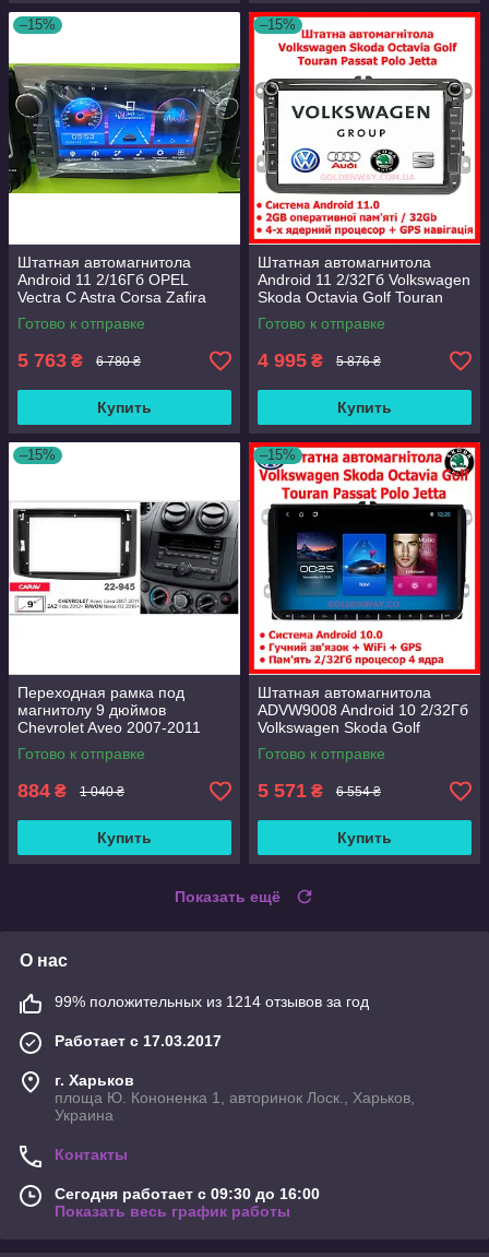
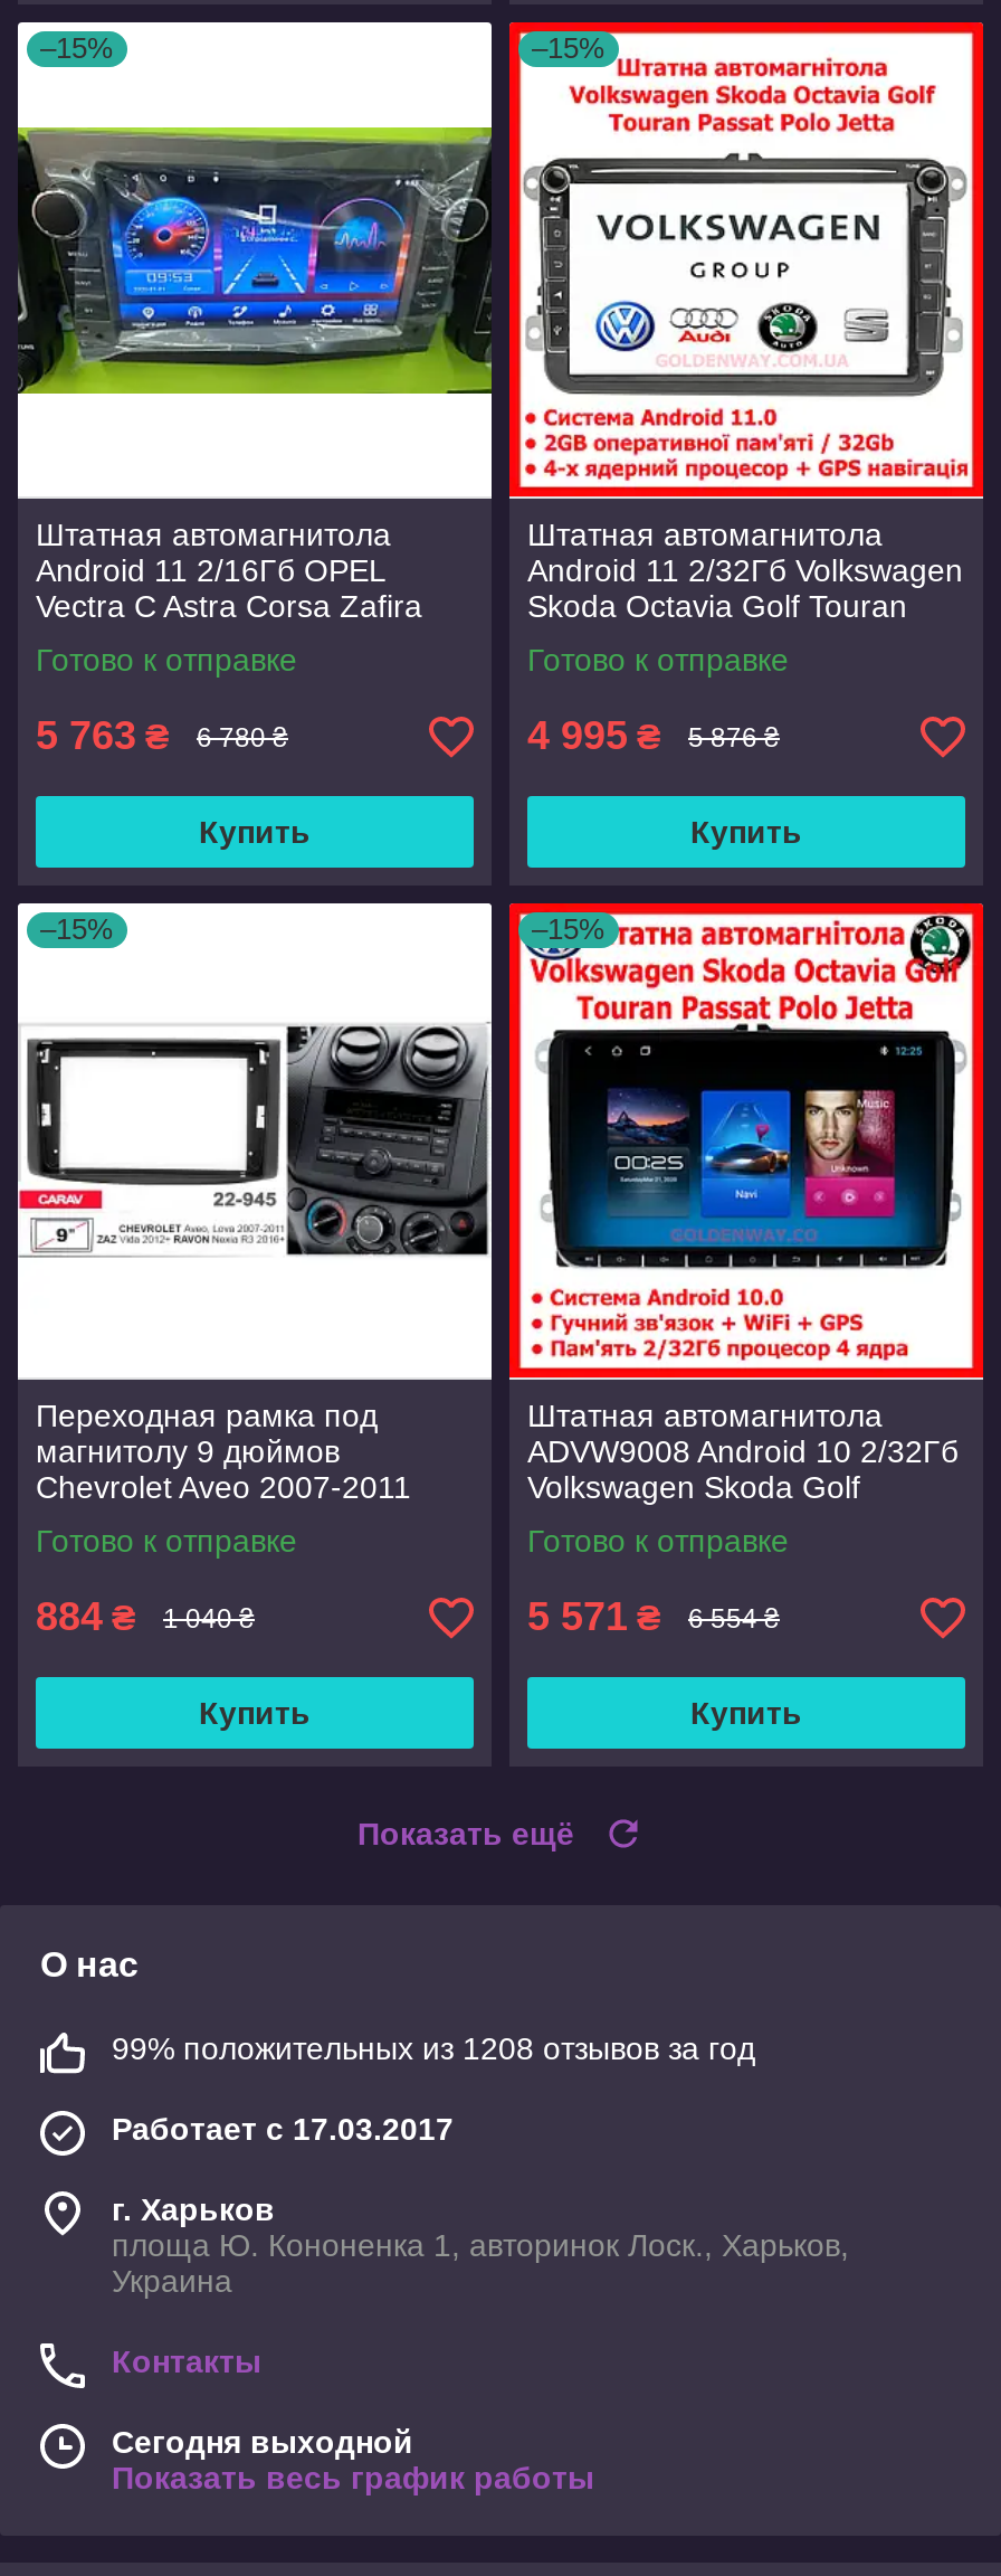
- 99% положительных из 1214 отзывов за год
+ 99% положительных из 1208 отзывов за год

- Сегодня работает с 09:30 до 16:00
+ Сегодня выходной
